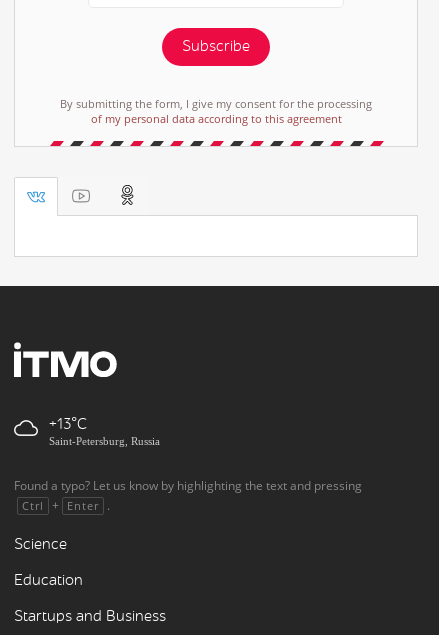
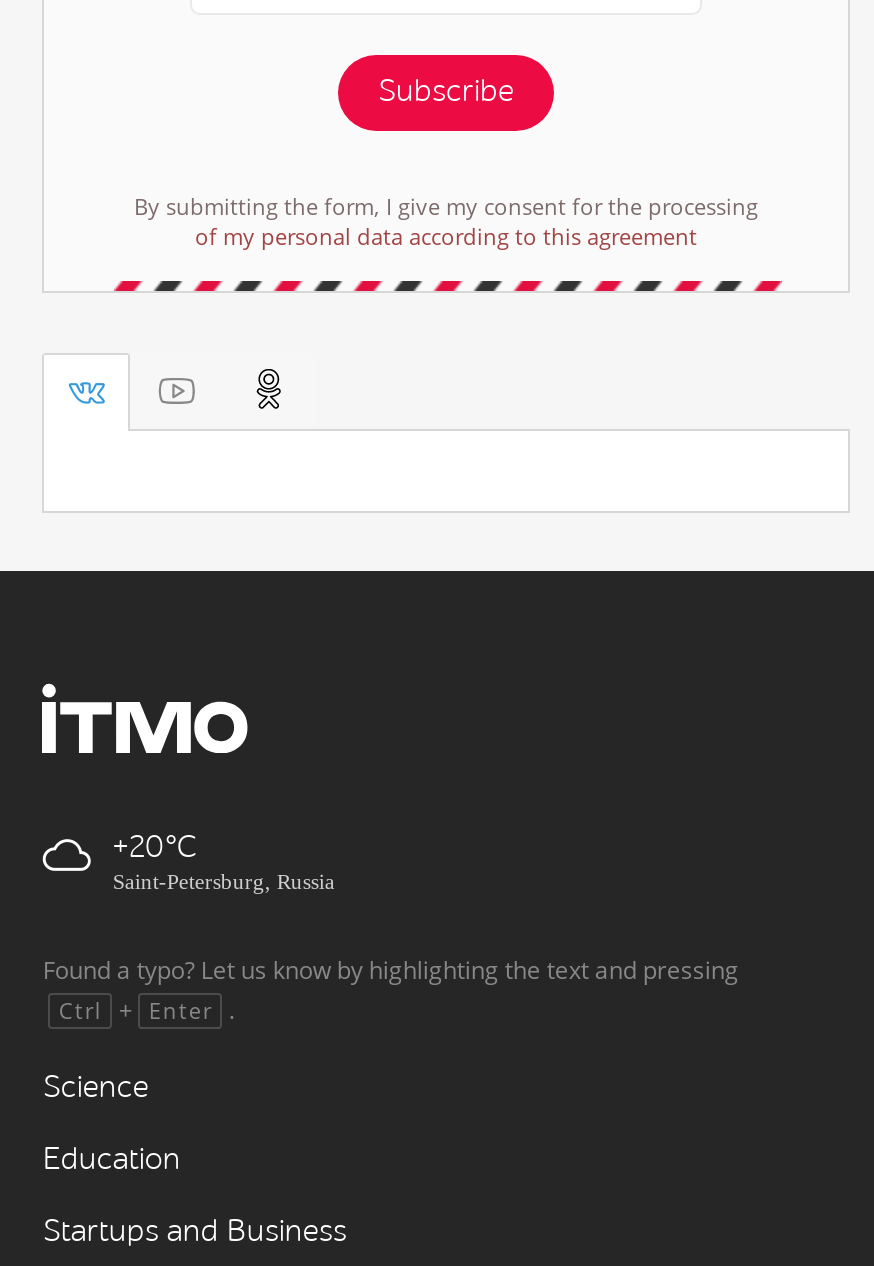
- +13
+ +20
